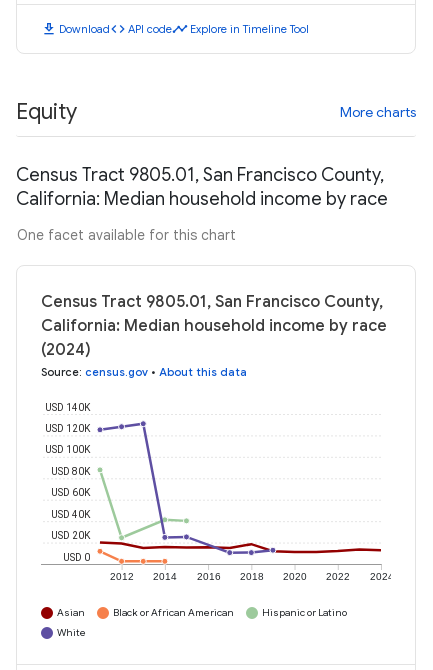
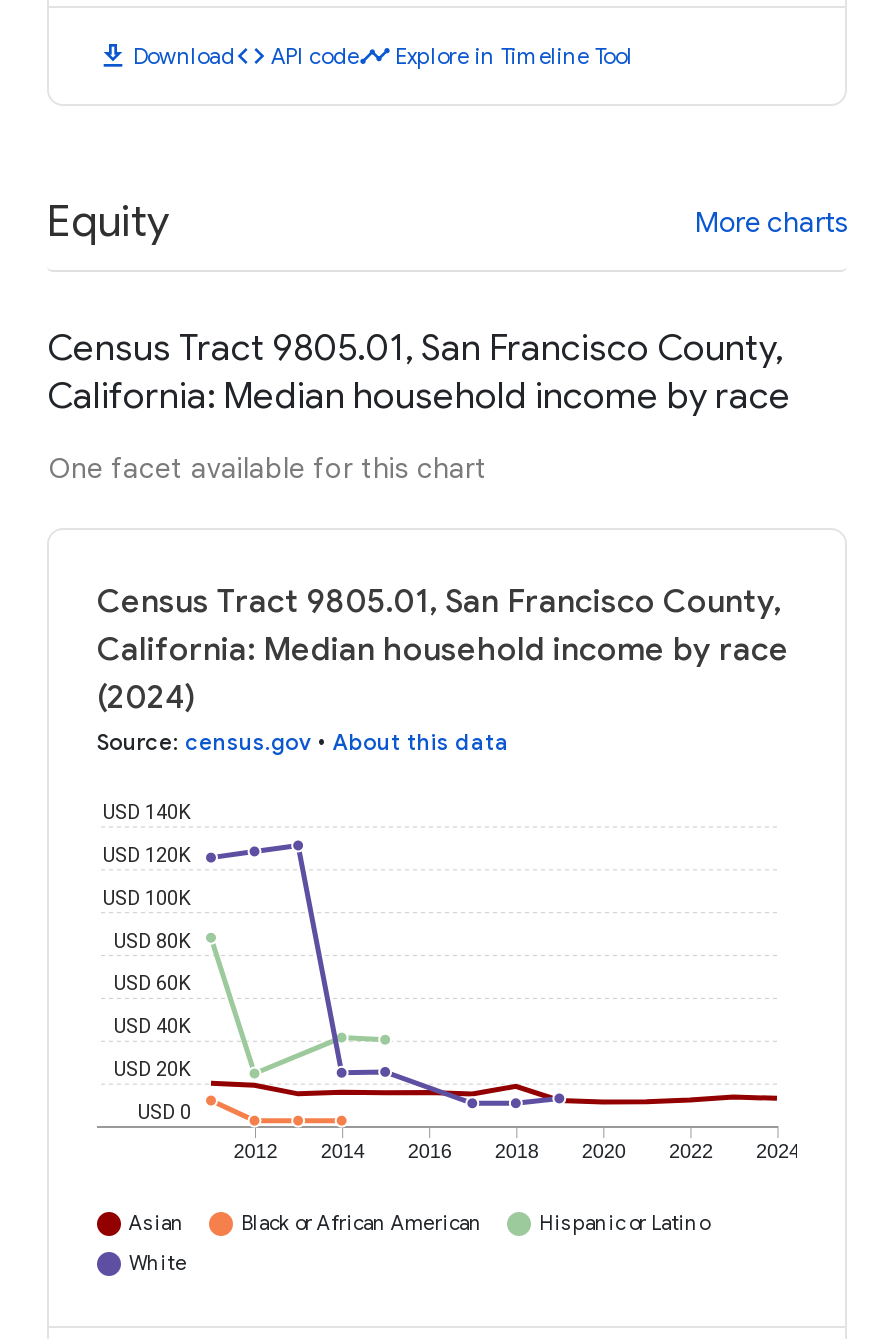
- [image]
+ [image]
